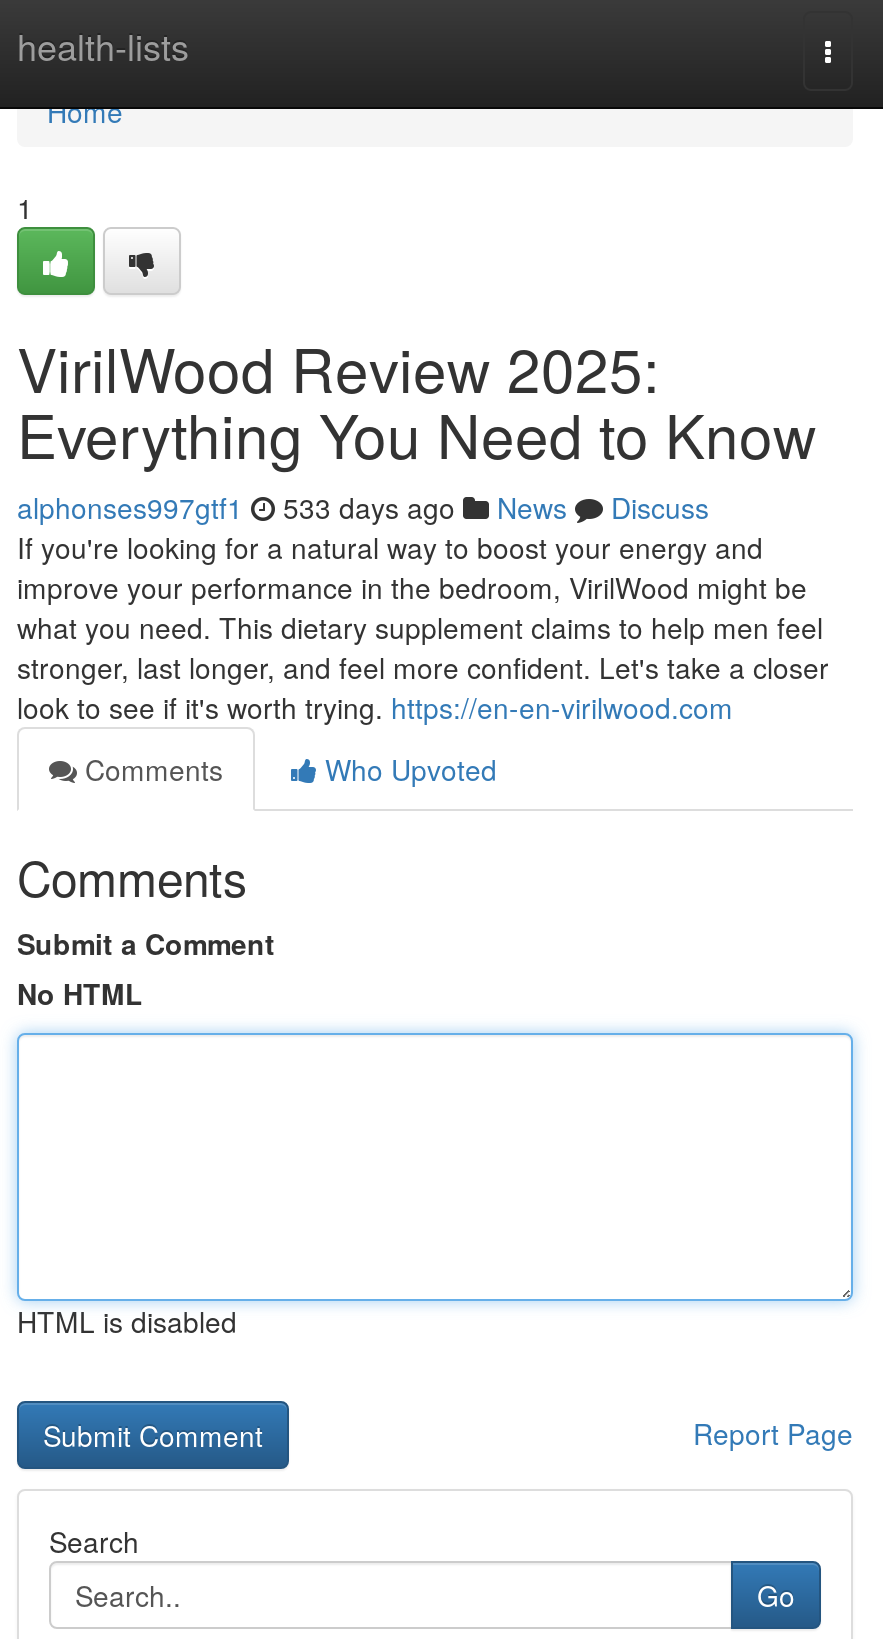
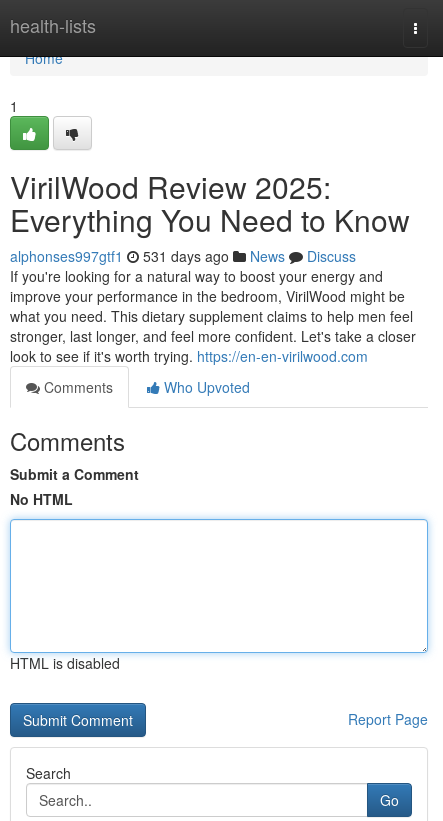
- alphonses997gtf1 533 days ago News Discuss
+ alphonses997gtf1 531 days ago News Discuss
